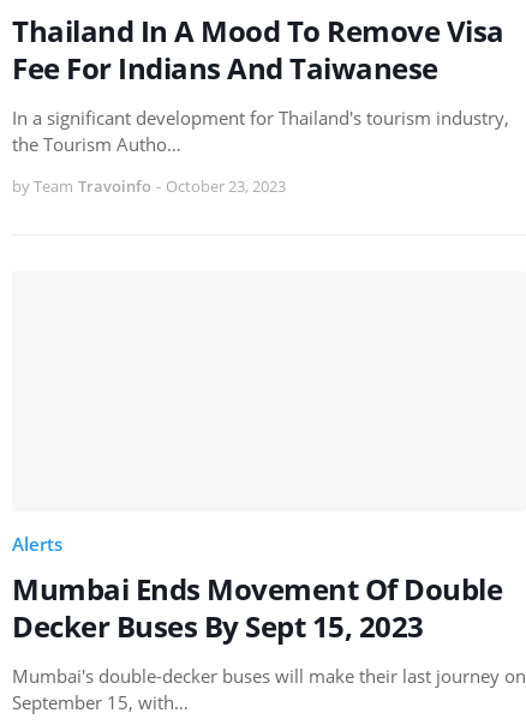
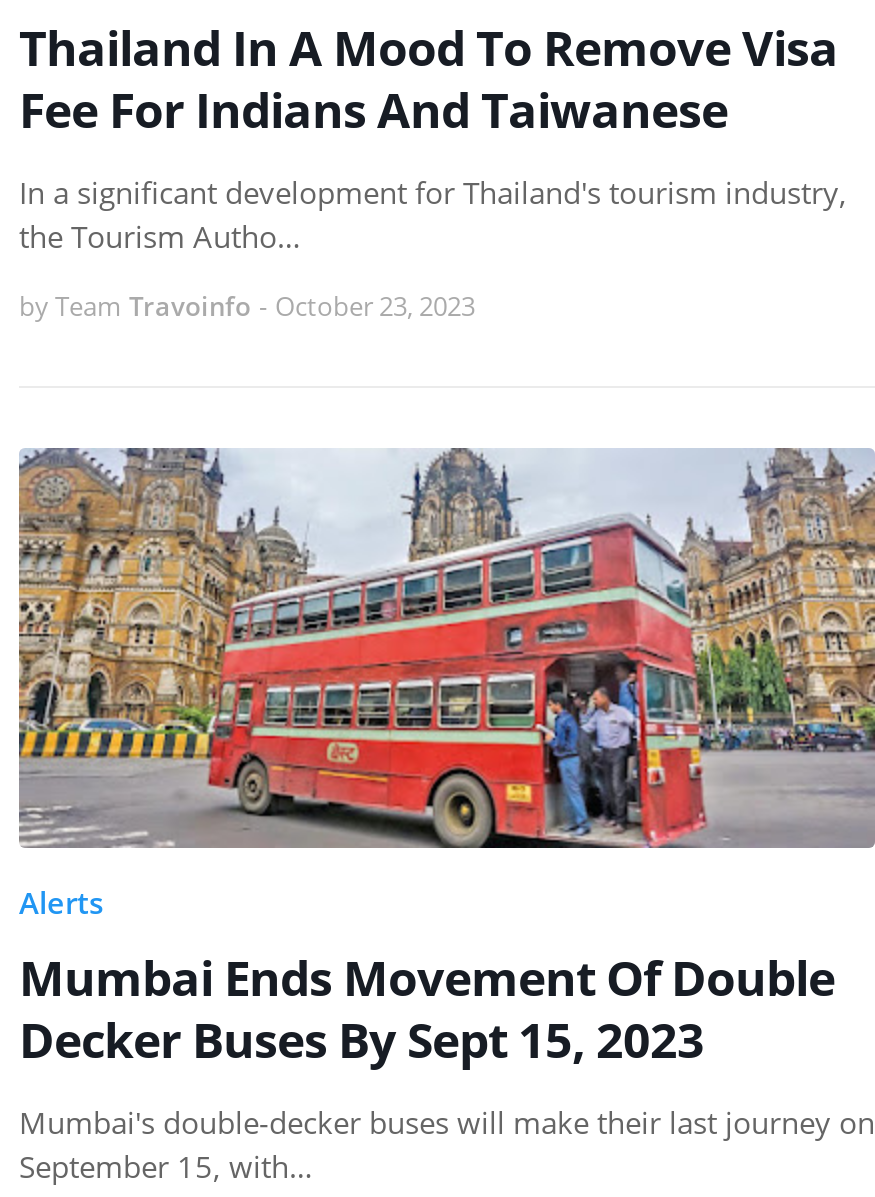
+ [image]
